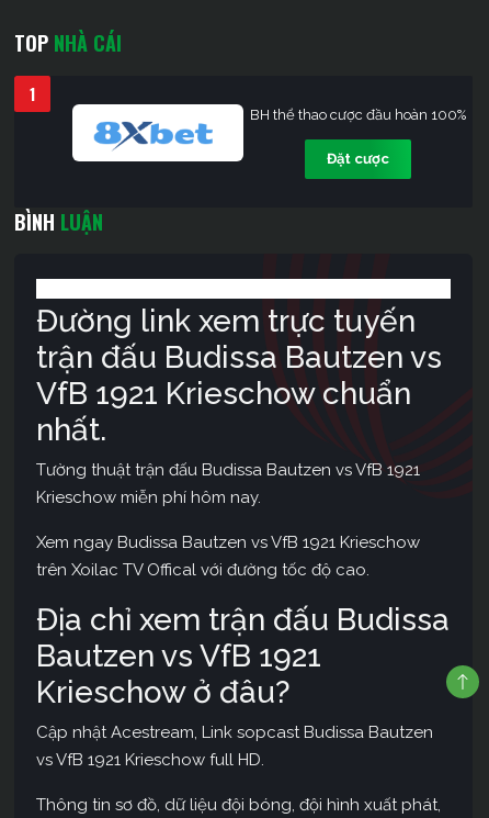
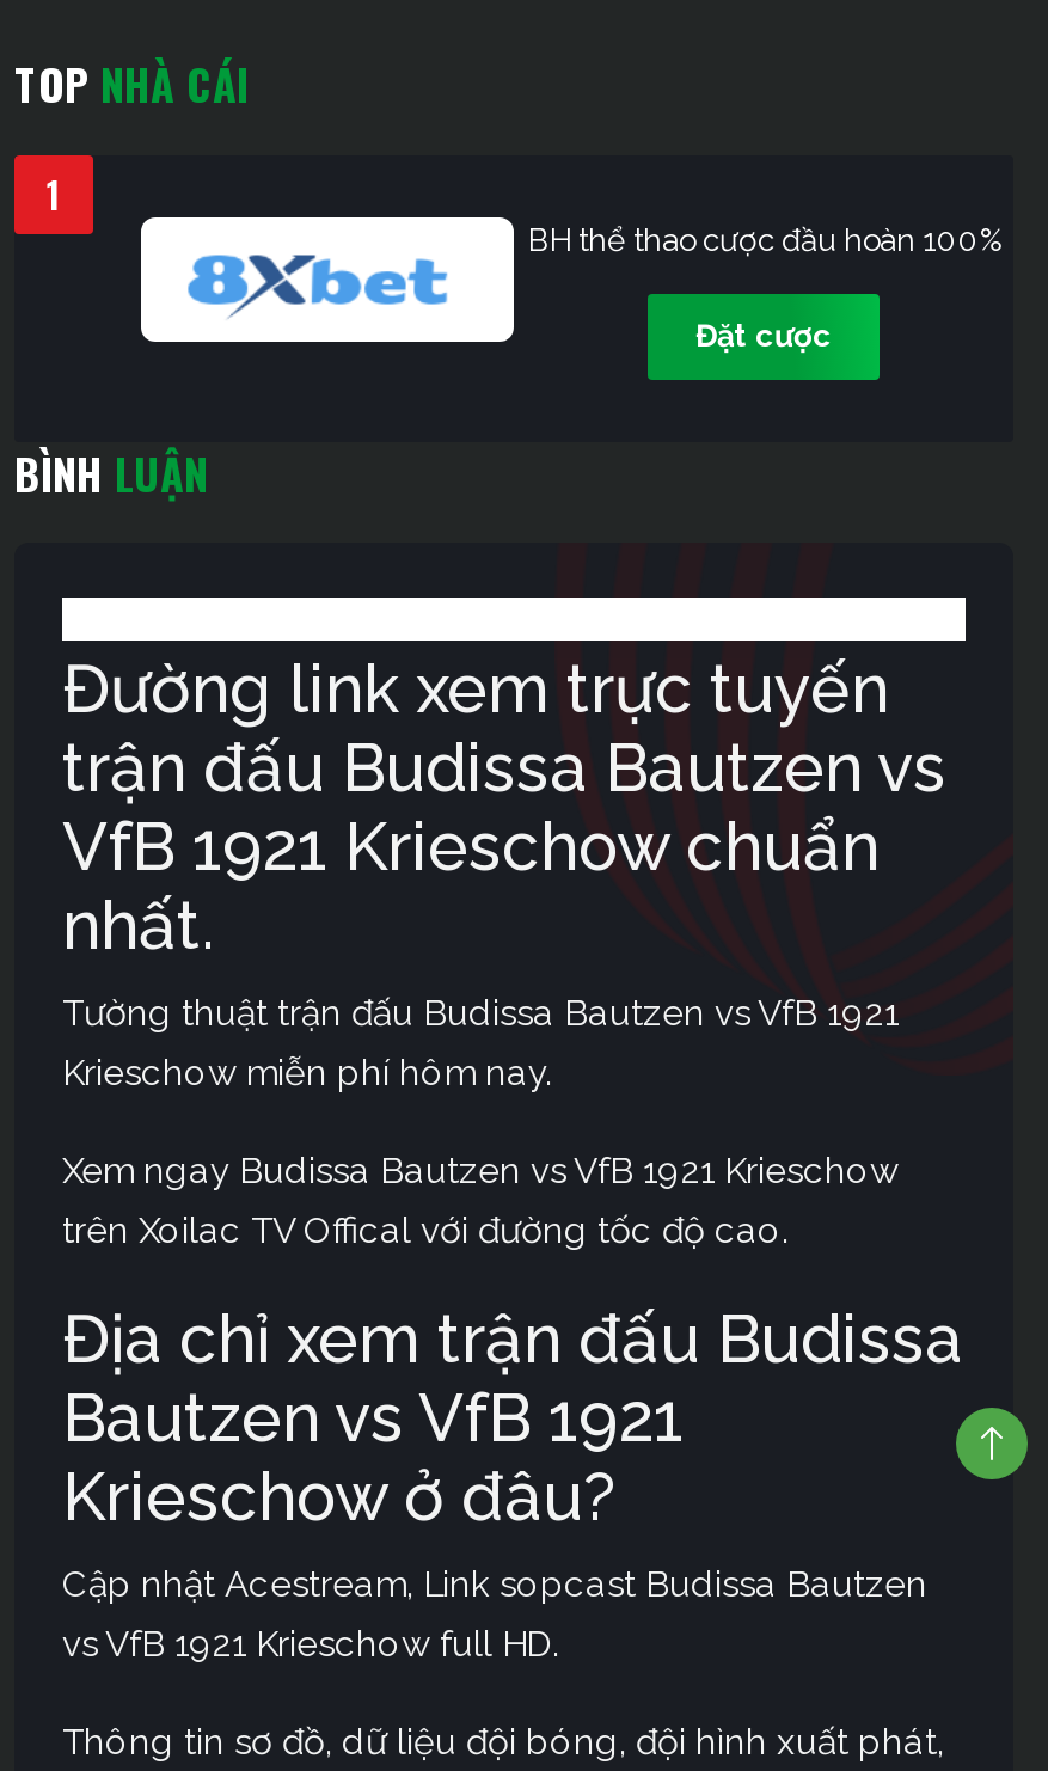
- [image]
+ [image]
